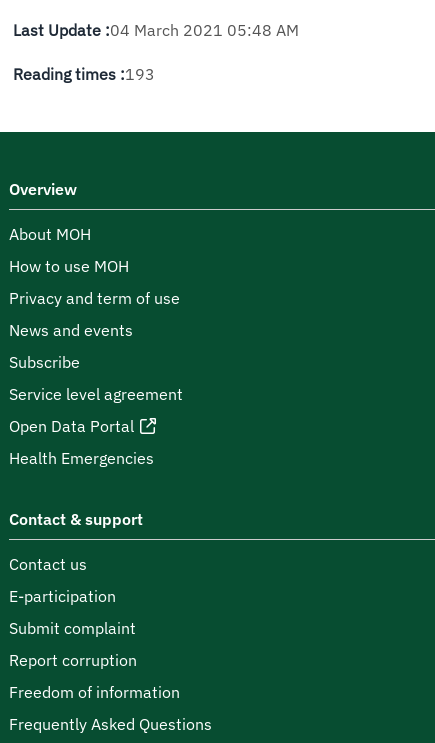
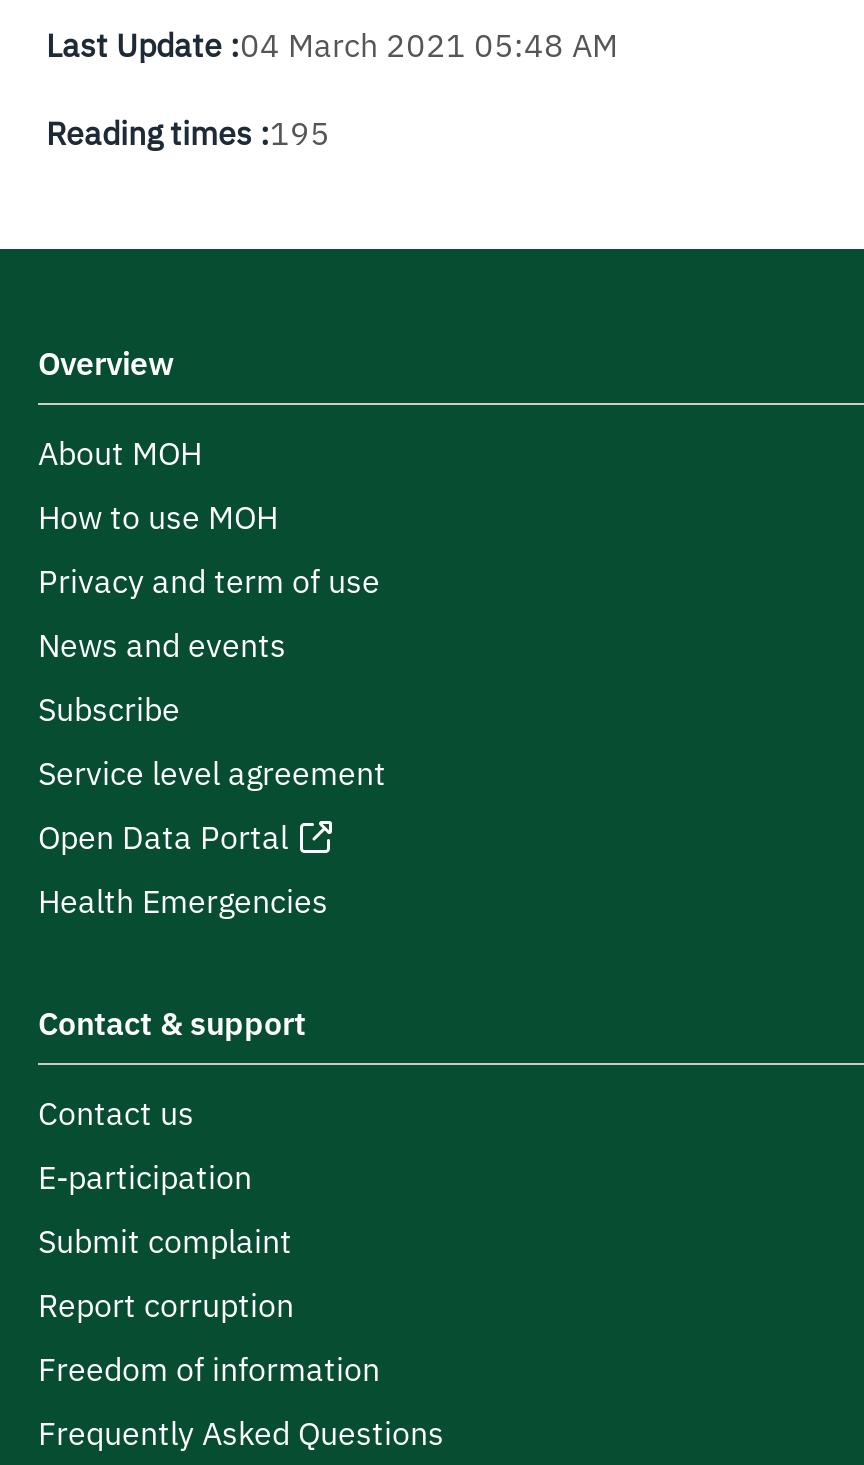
- Reading times : 193
+ Reading times : 195
